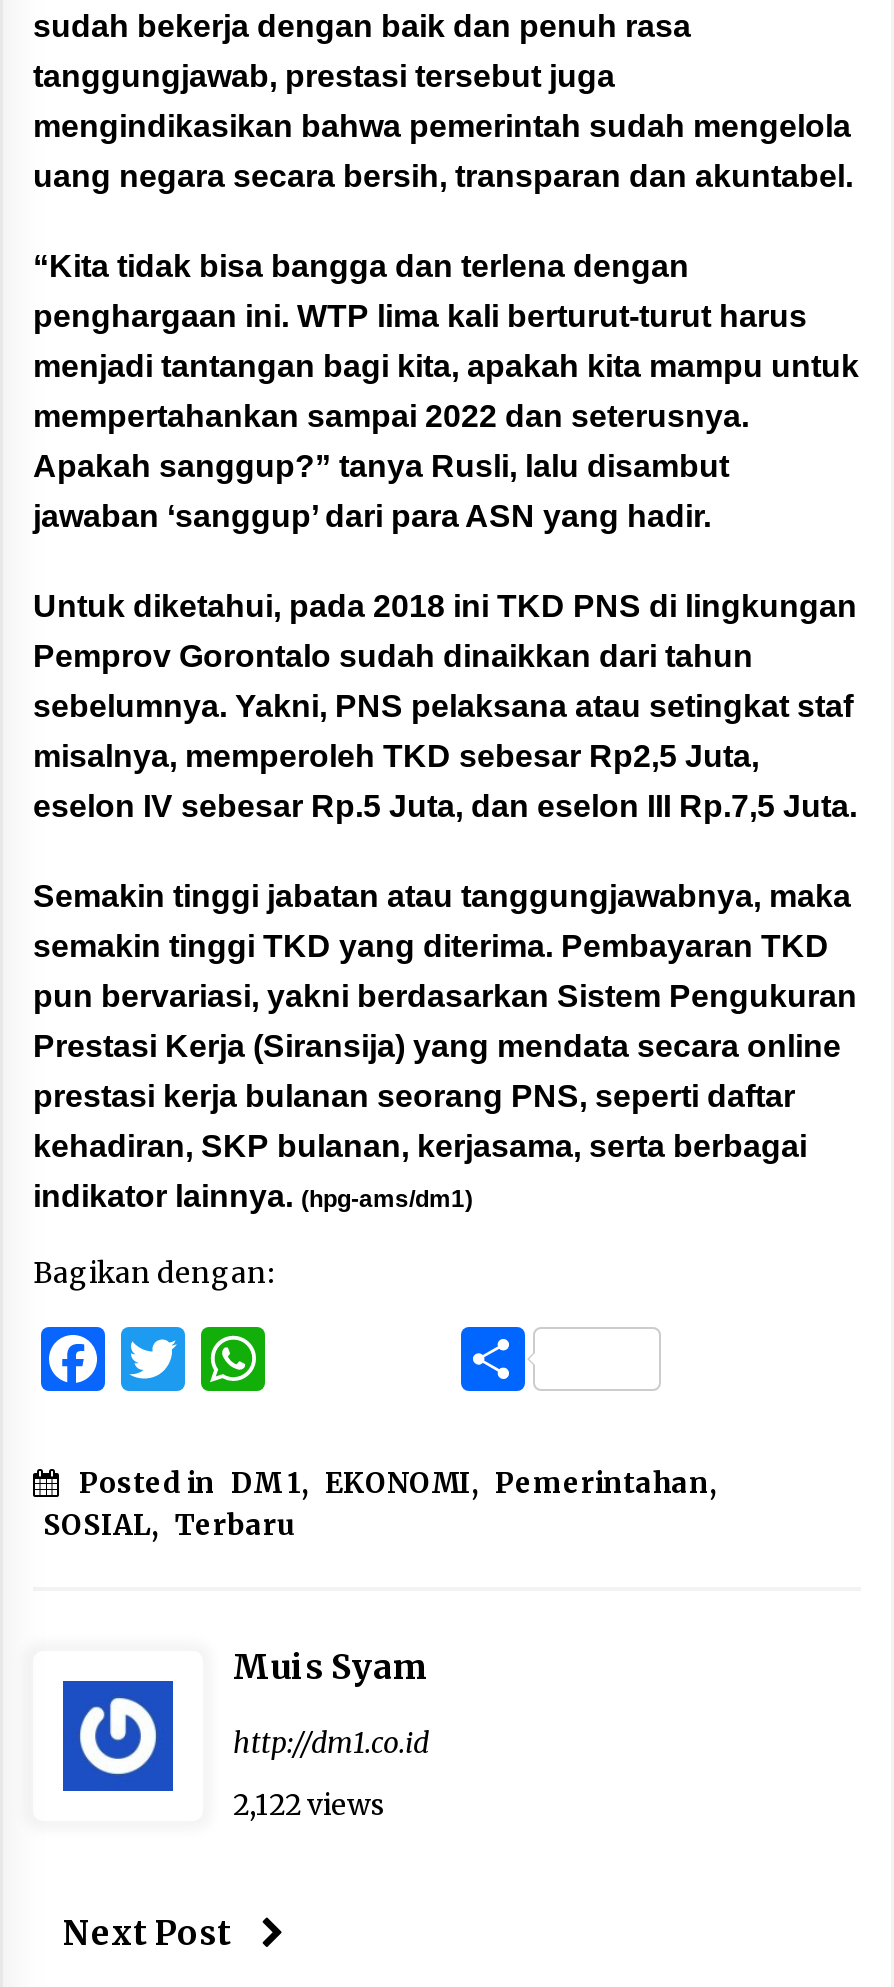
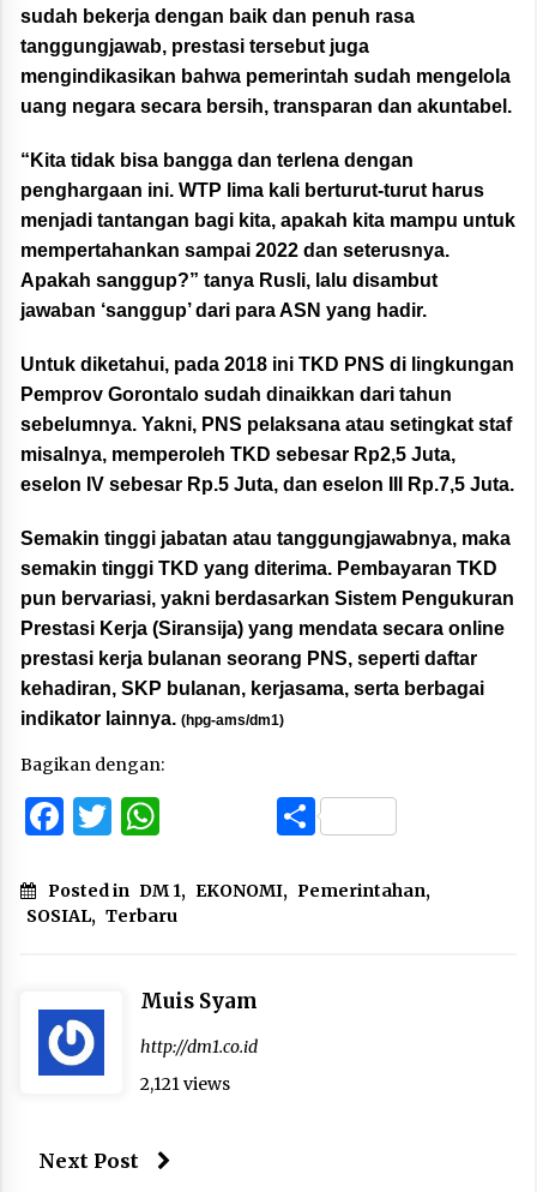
- 2,122 views
+ 2,121 views
